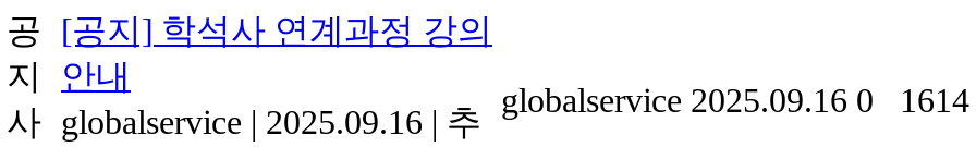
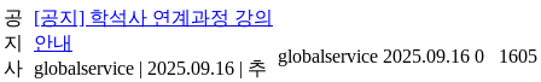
- globalservice 2025.09.16 0 1614
+ globalservice 2025.09.16 0 1605
